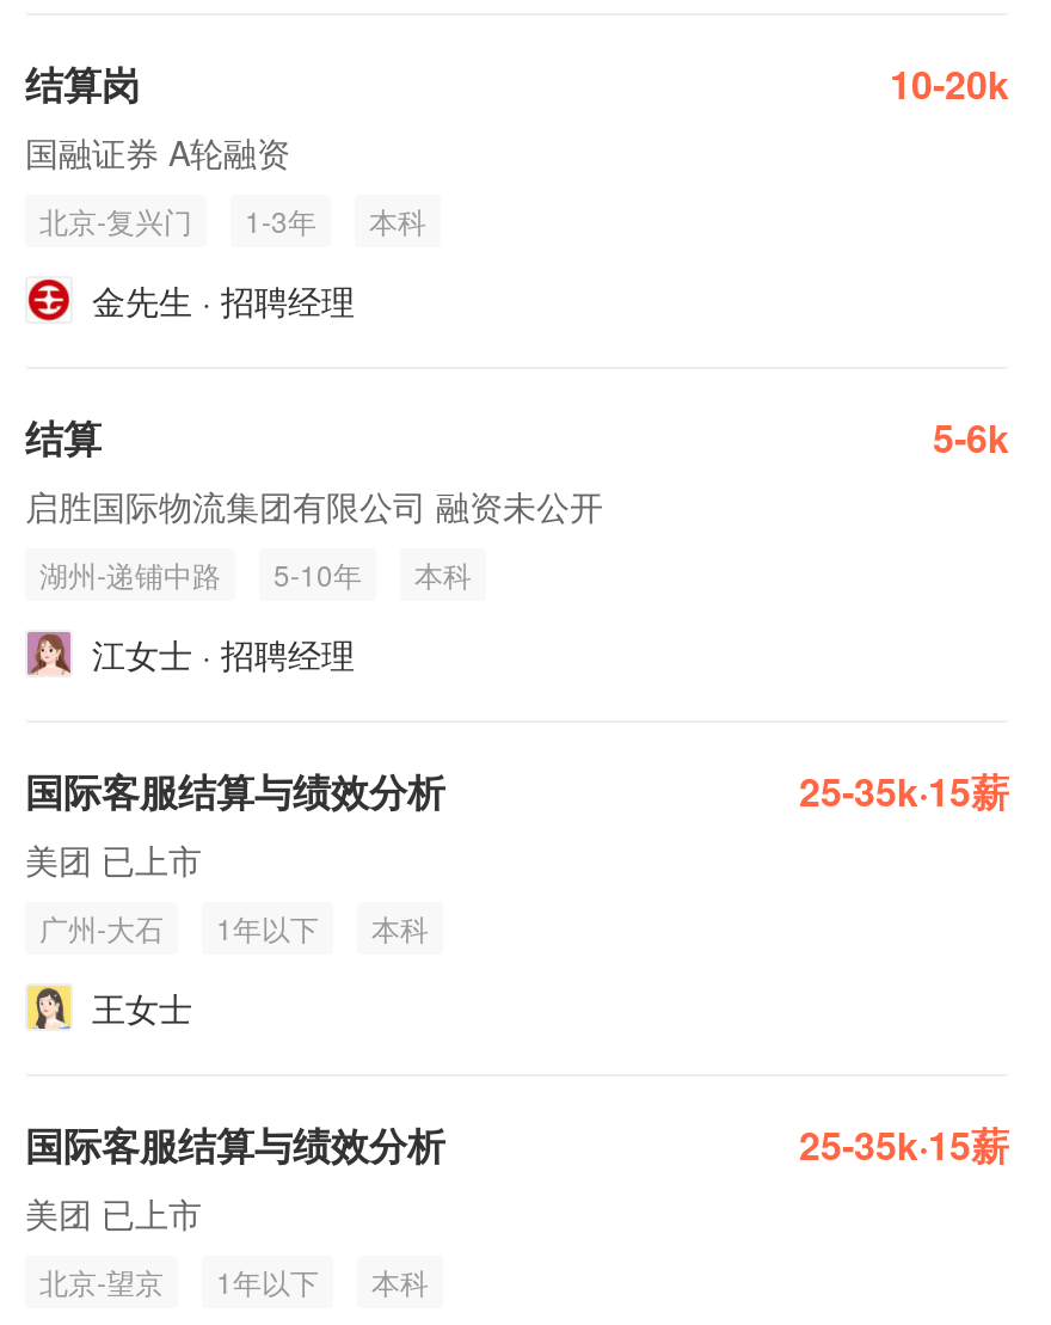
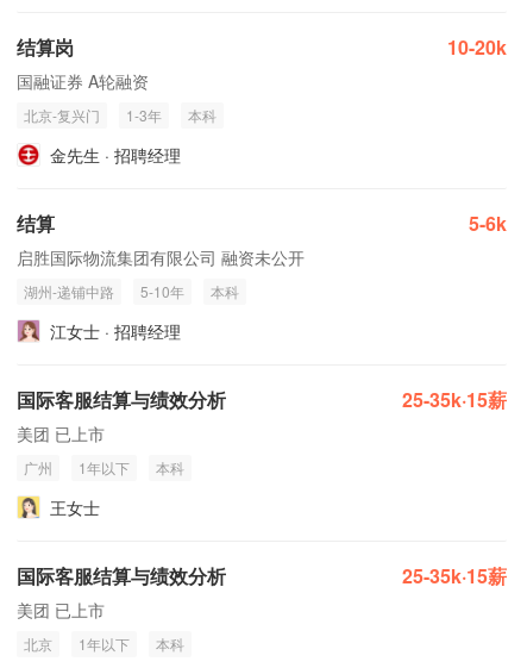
- 广州-大石
+ 广州

- 北京-望京
+ 北京
